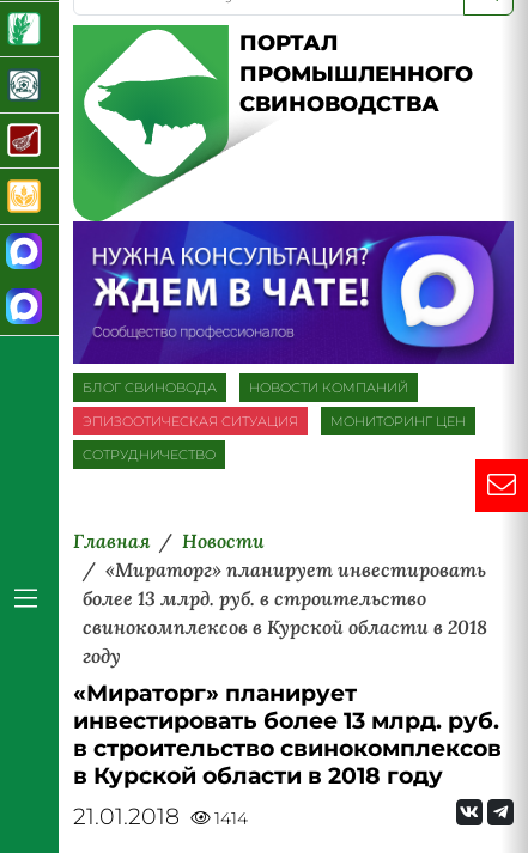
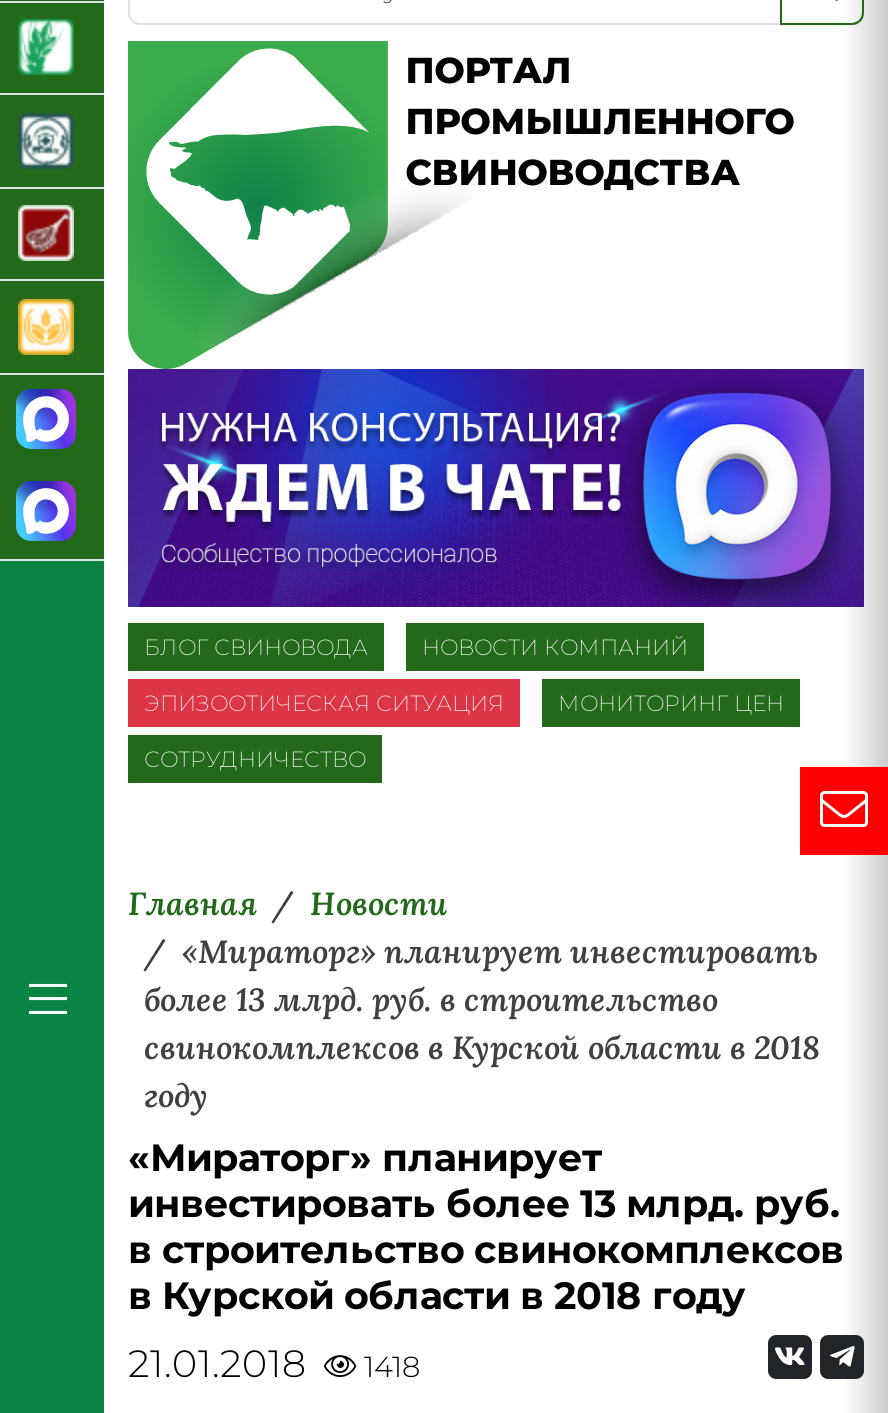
- 21.01.2018 1414
+ 21.01.2018 1418
